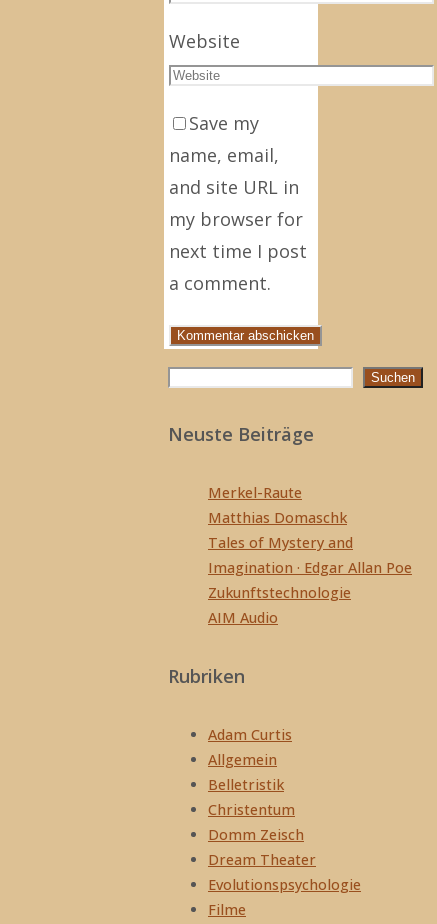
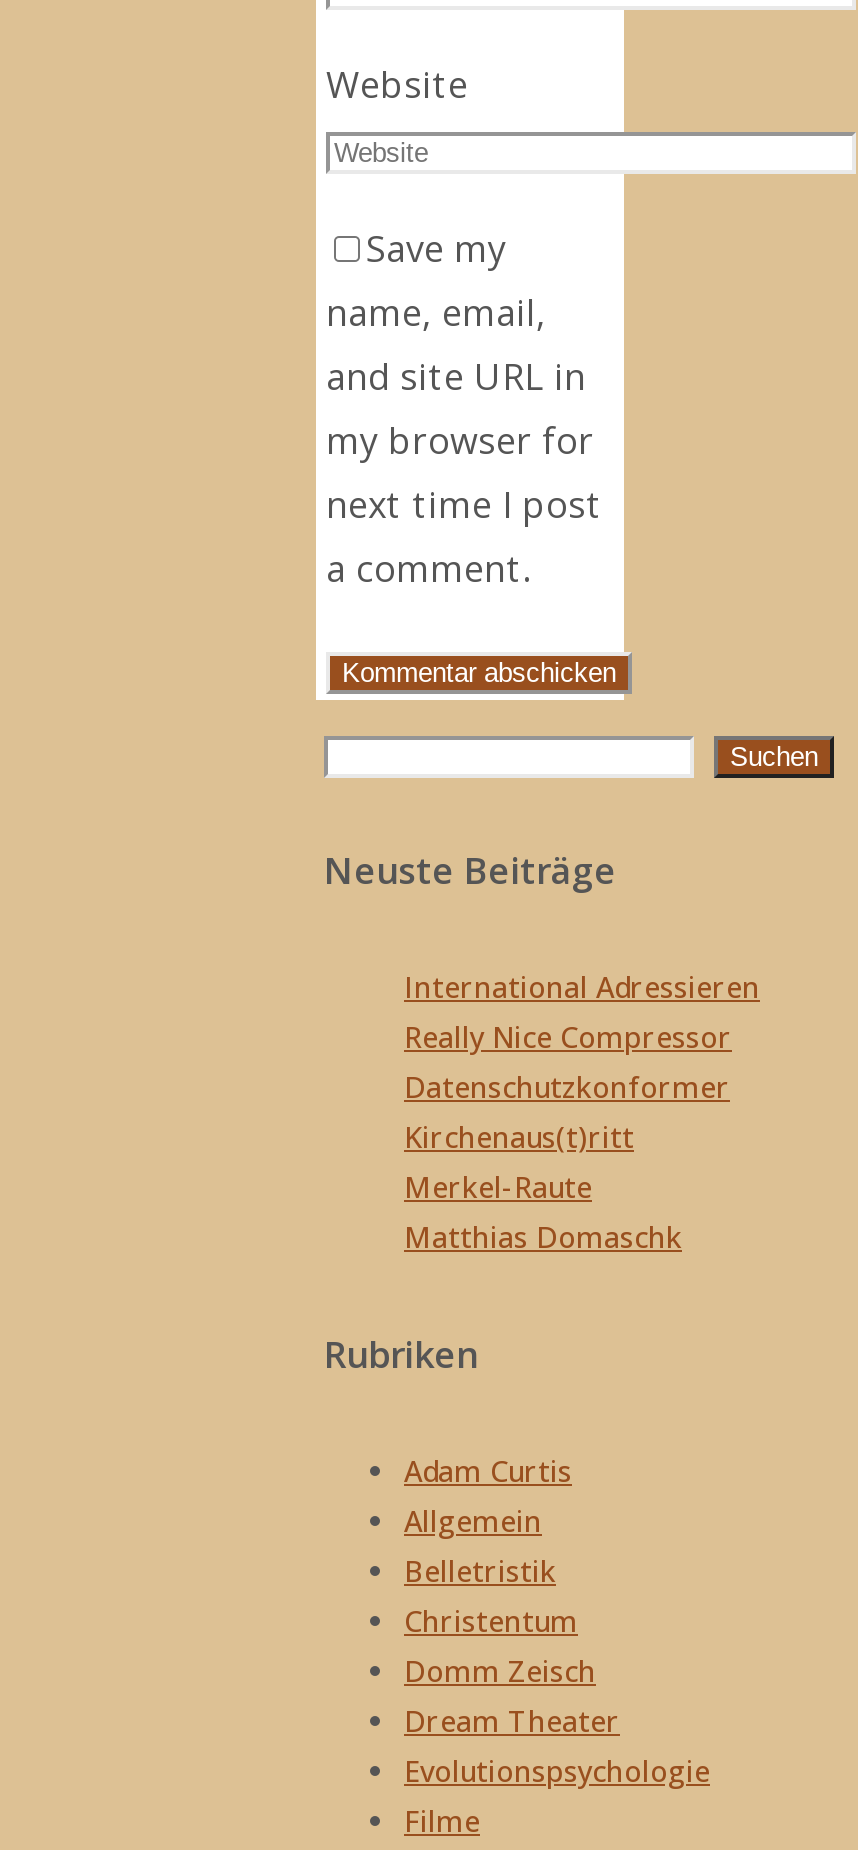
+ International Adressieren
+ Really Nice Compressor
+ Datenschutzkonformer
+ Kirchenaus(t)ritt

moved down: Merkel-Raute | Matthias Domaschk

- Tales of Mystery and
- Imagination · Edgar Allan Poe
- Zukunftstechnologie
- AIM Audio
